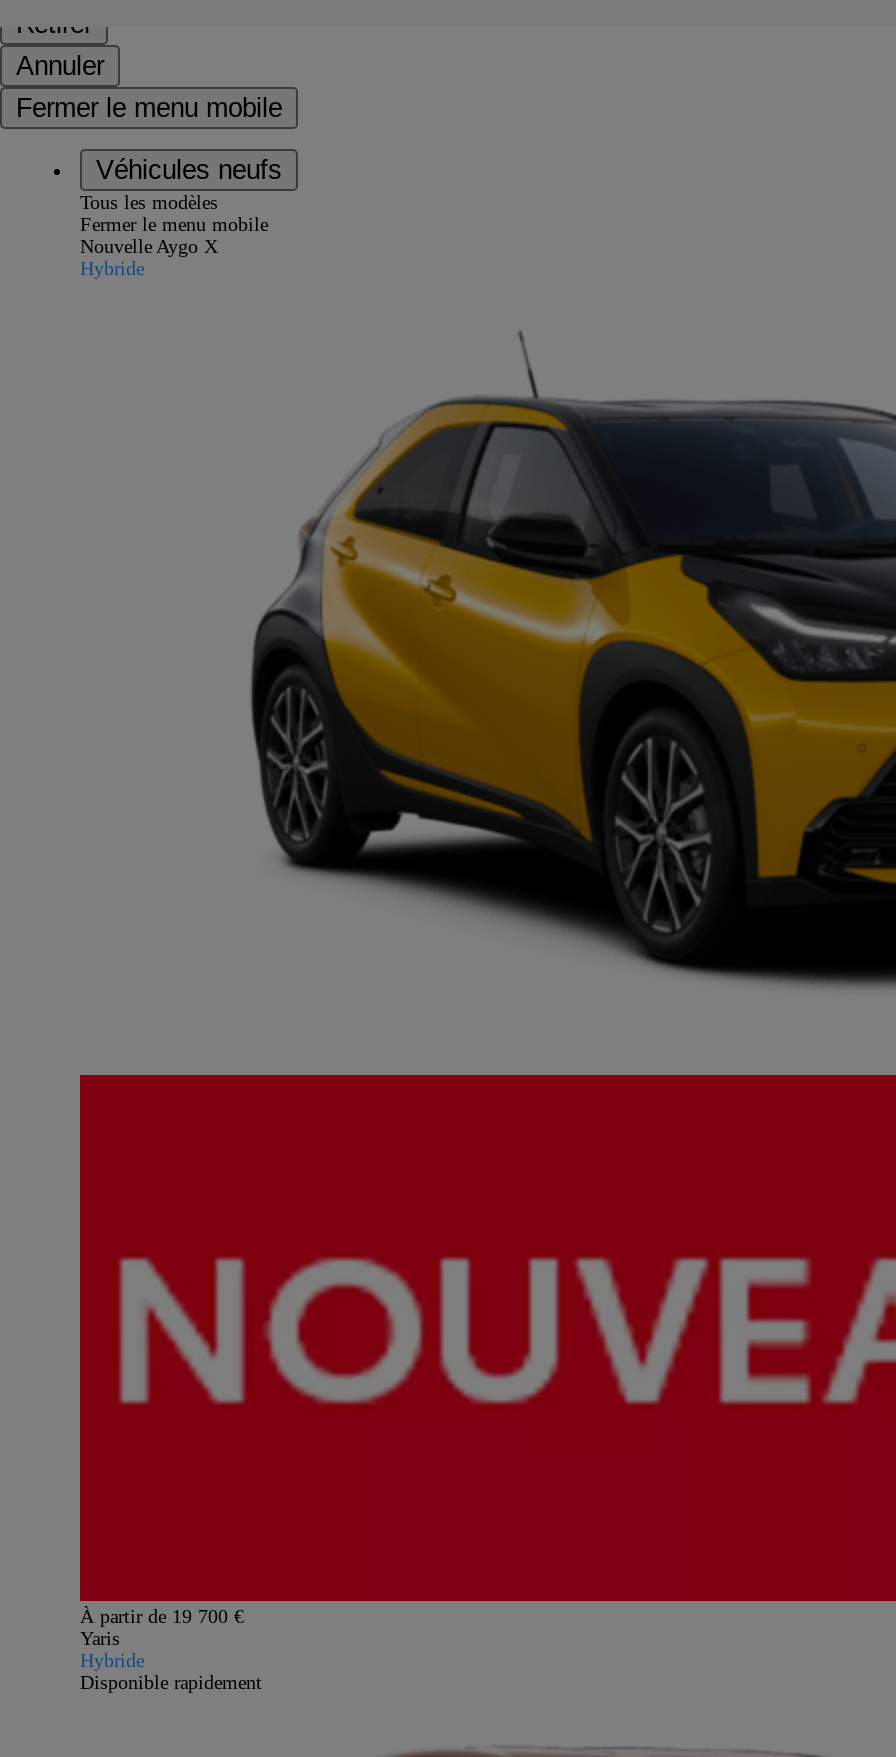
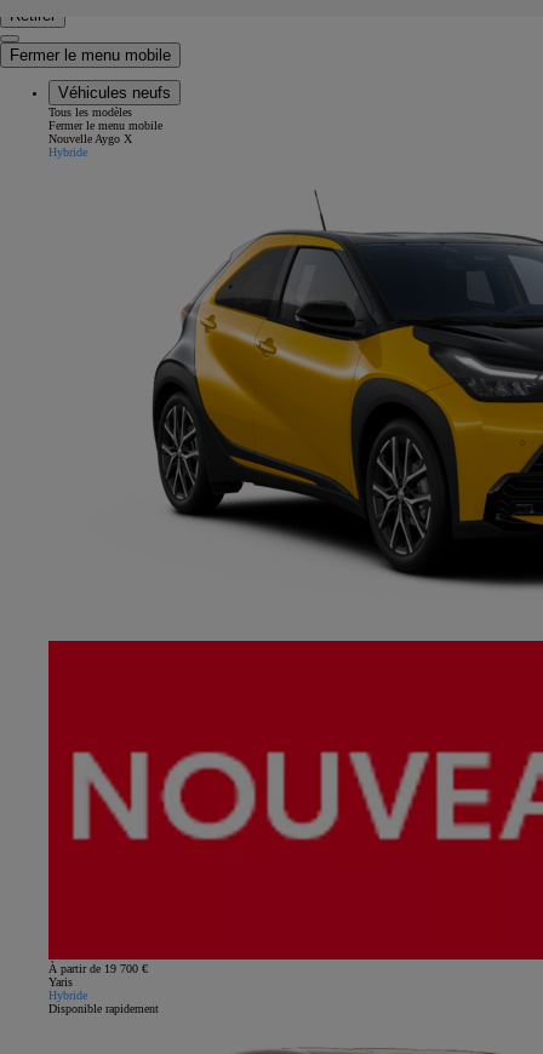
- Annuler
